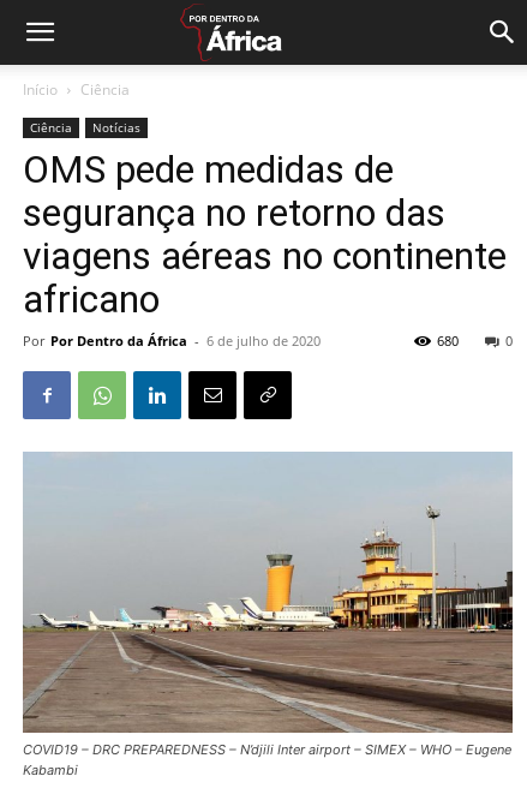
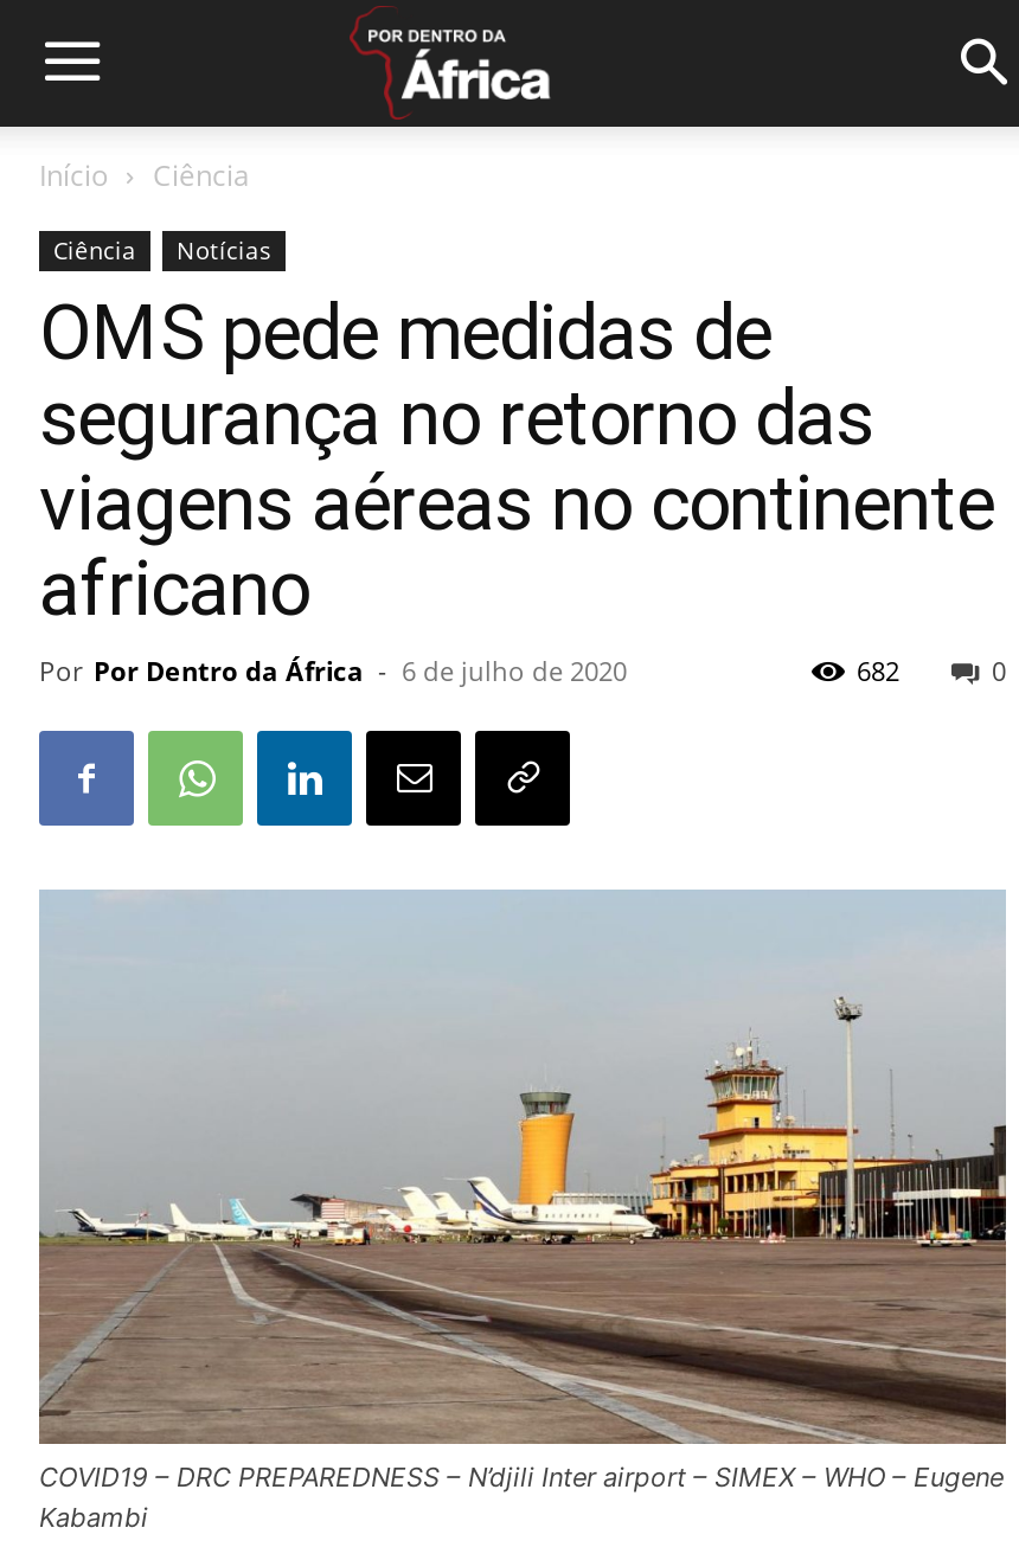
- 680
+ 682
